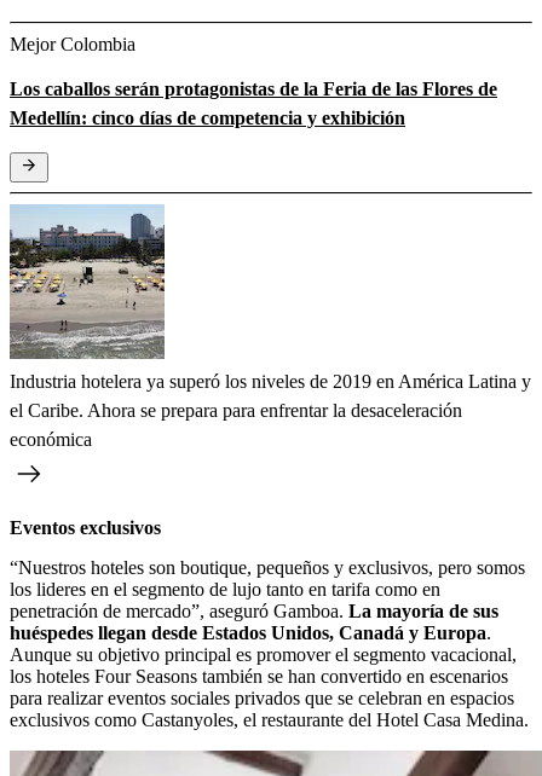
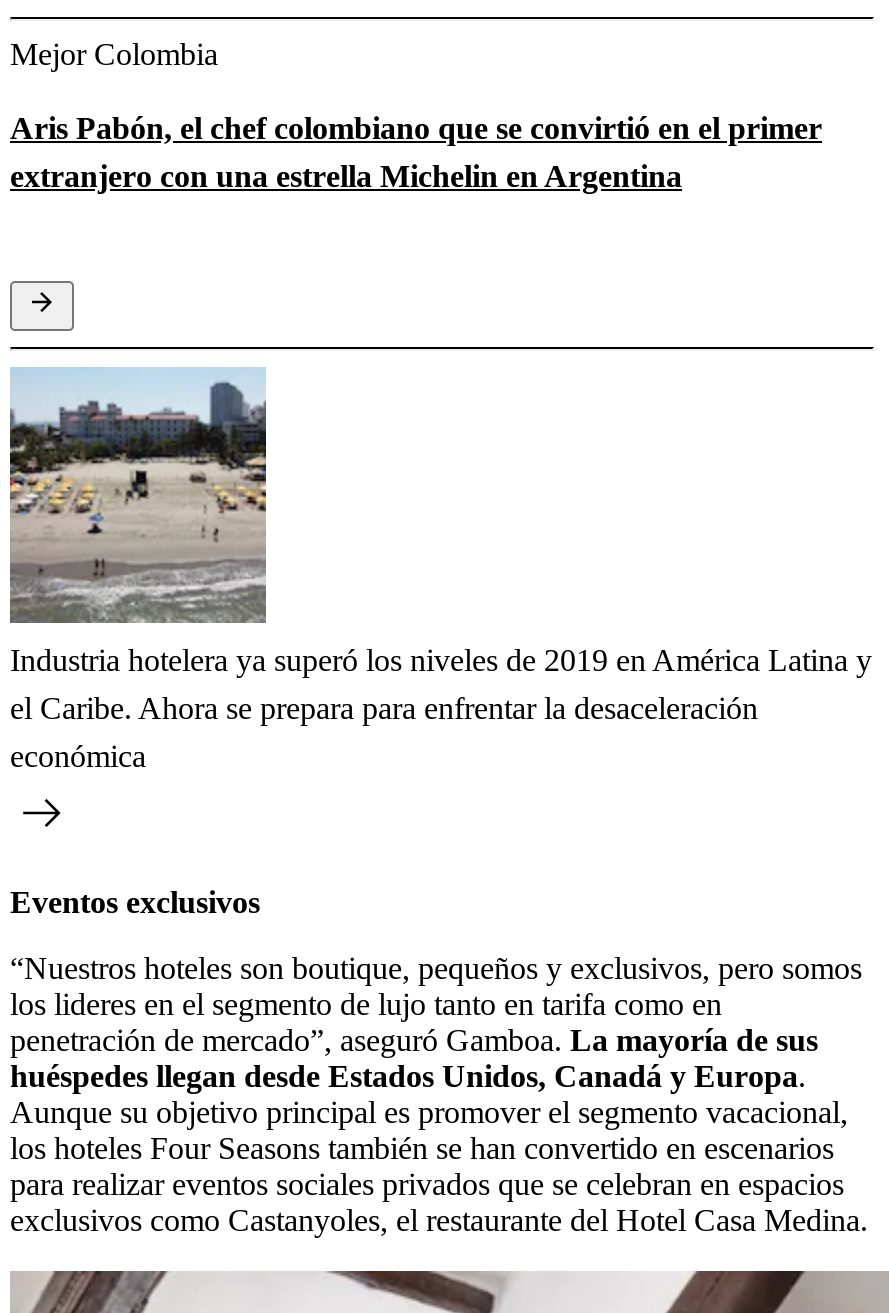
- Los caballos serán protagonistas de la Feria de las Flores de
- Medellín: cinco días de competencia y exhibición
+ Aris Pabón, el chef colombiano que se convirtió en el primer
+ extranjero con una estrella Michelin en Argentina
